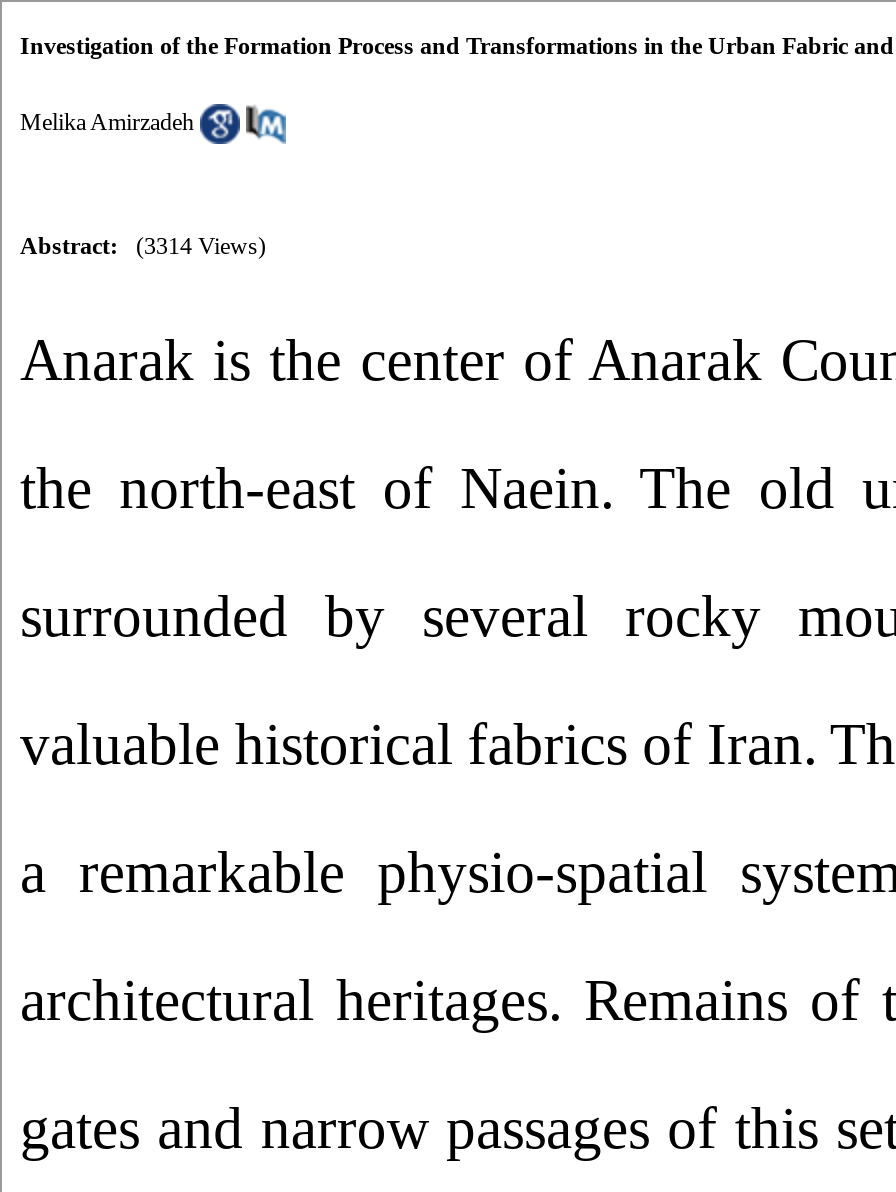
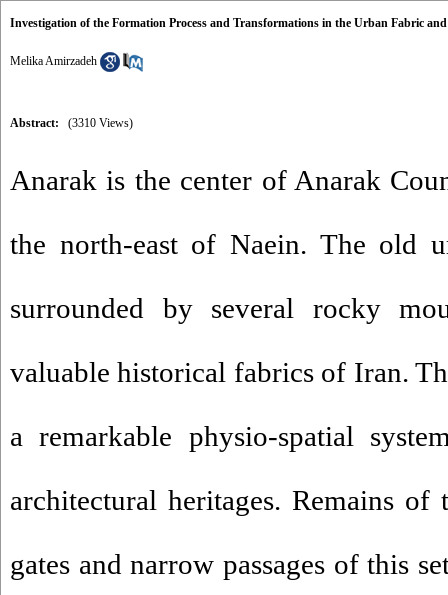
- Abstract: (3314 Views)
+ Abstract: (3310 Views)
